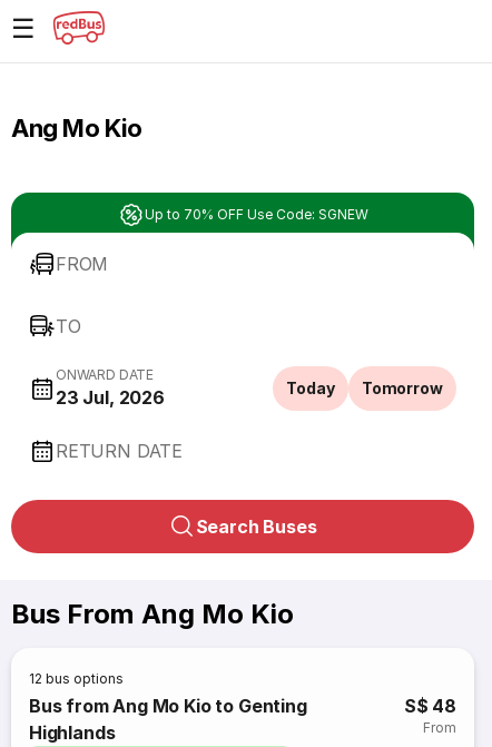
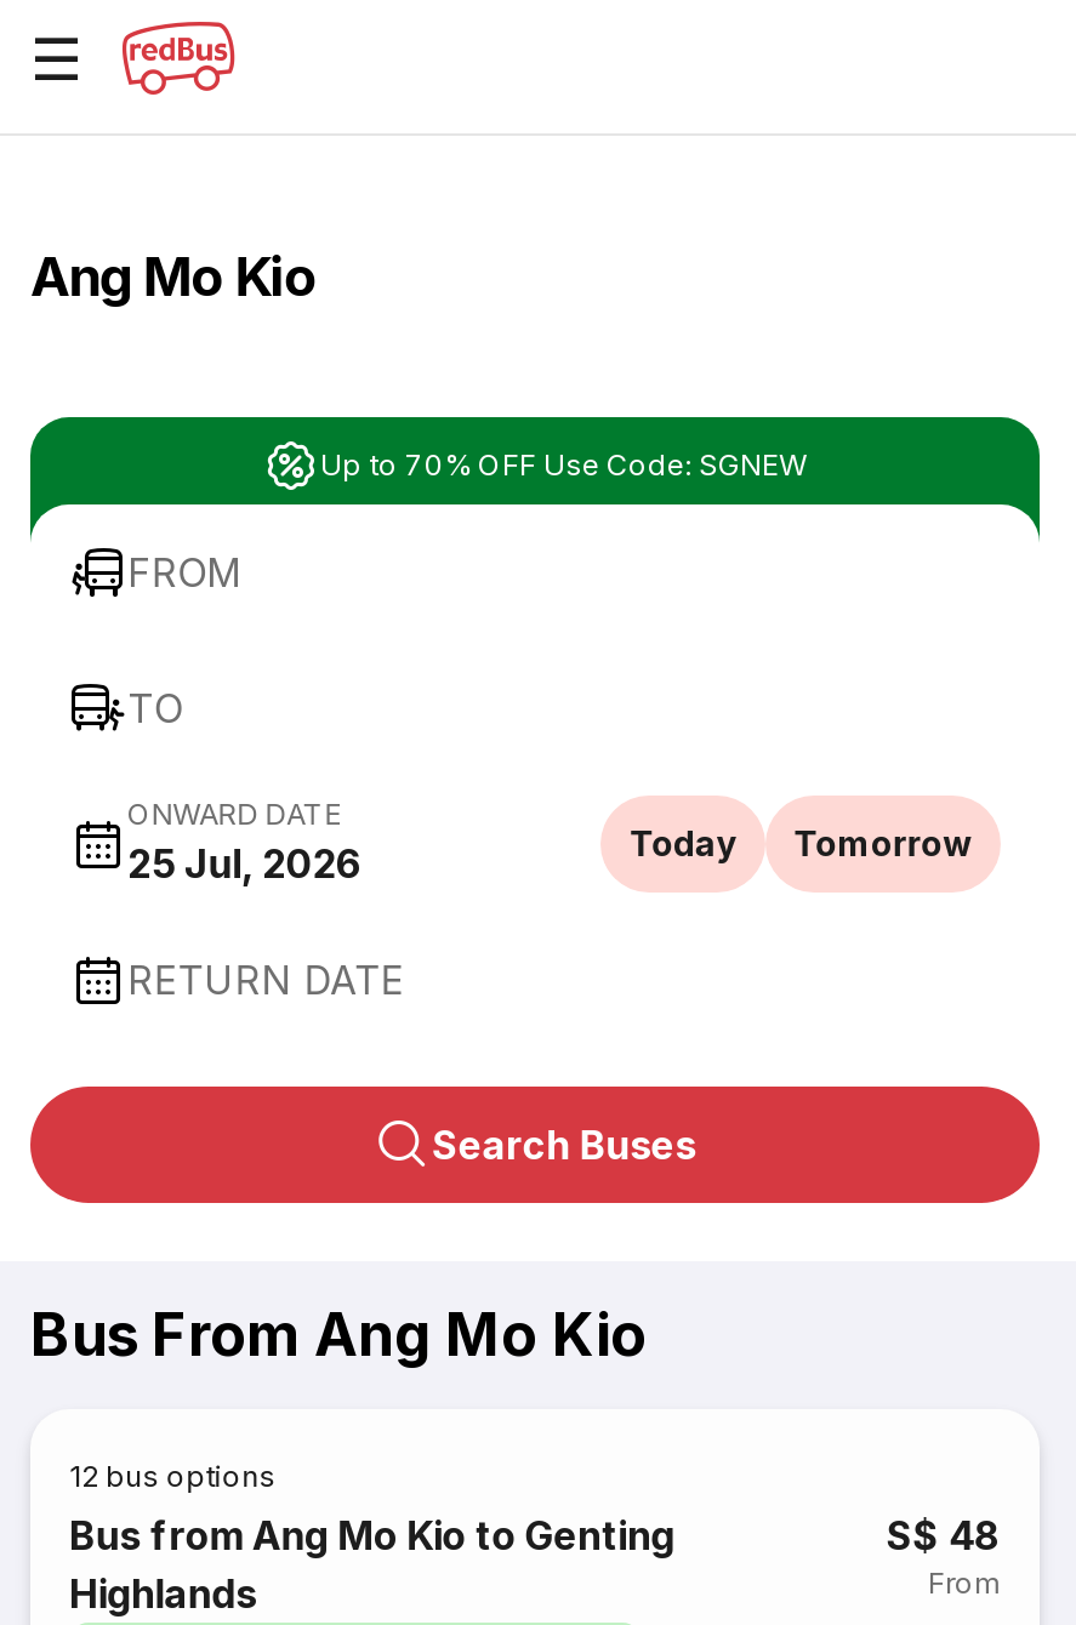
- 23 Jul, 2026
+ 25 Jul, 2026
